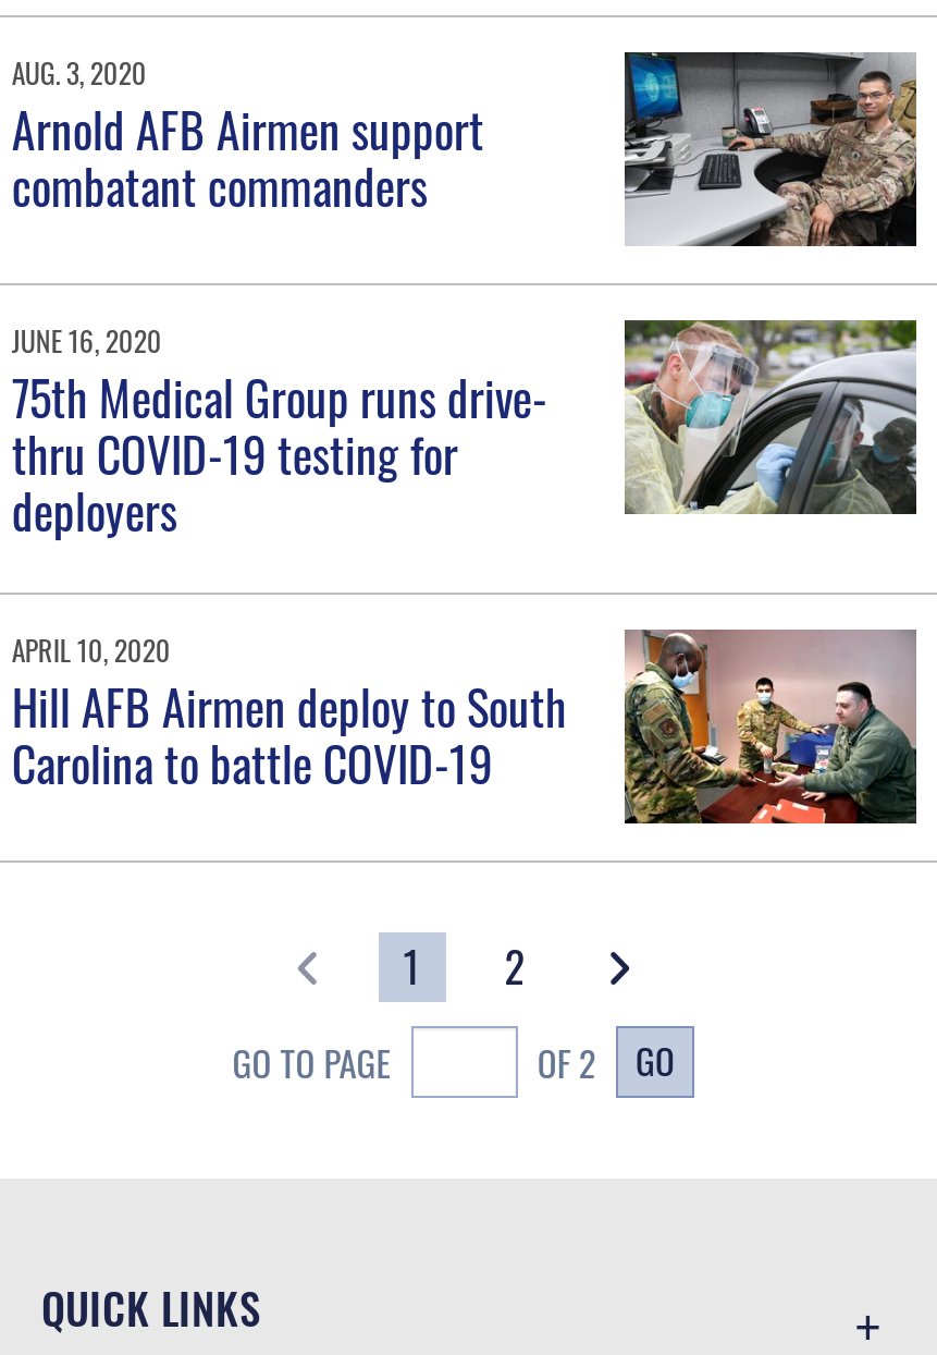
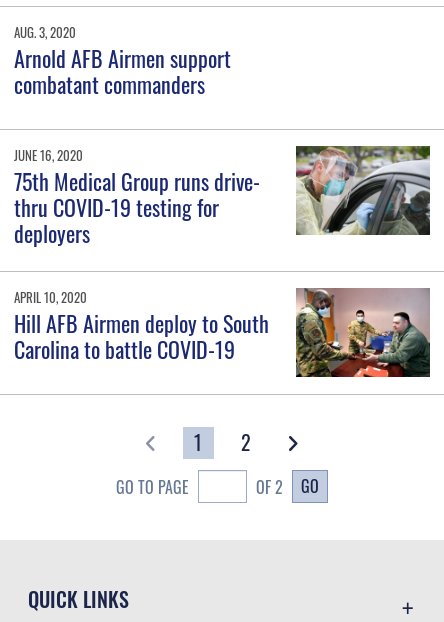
- [image]
